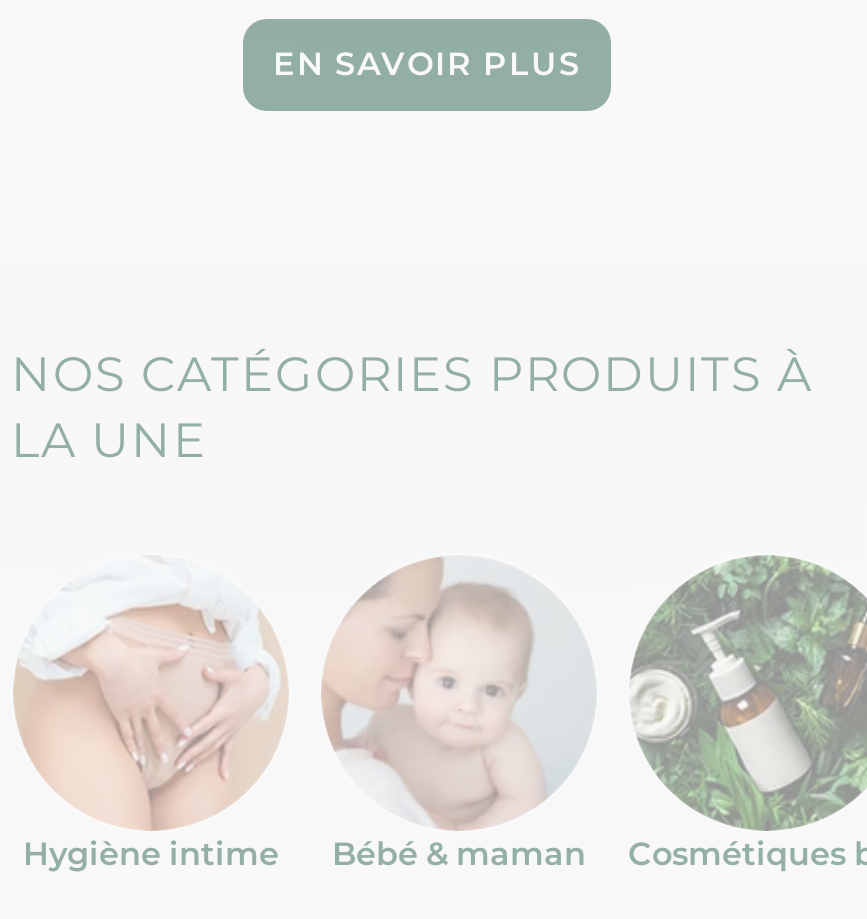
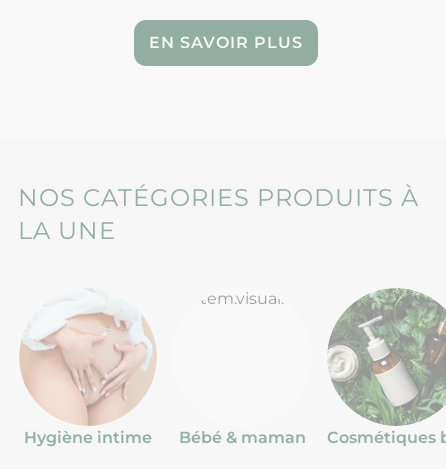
- [image]
